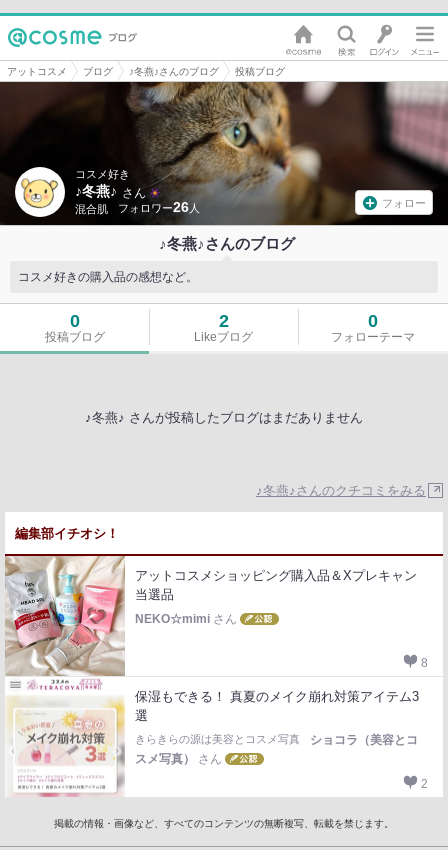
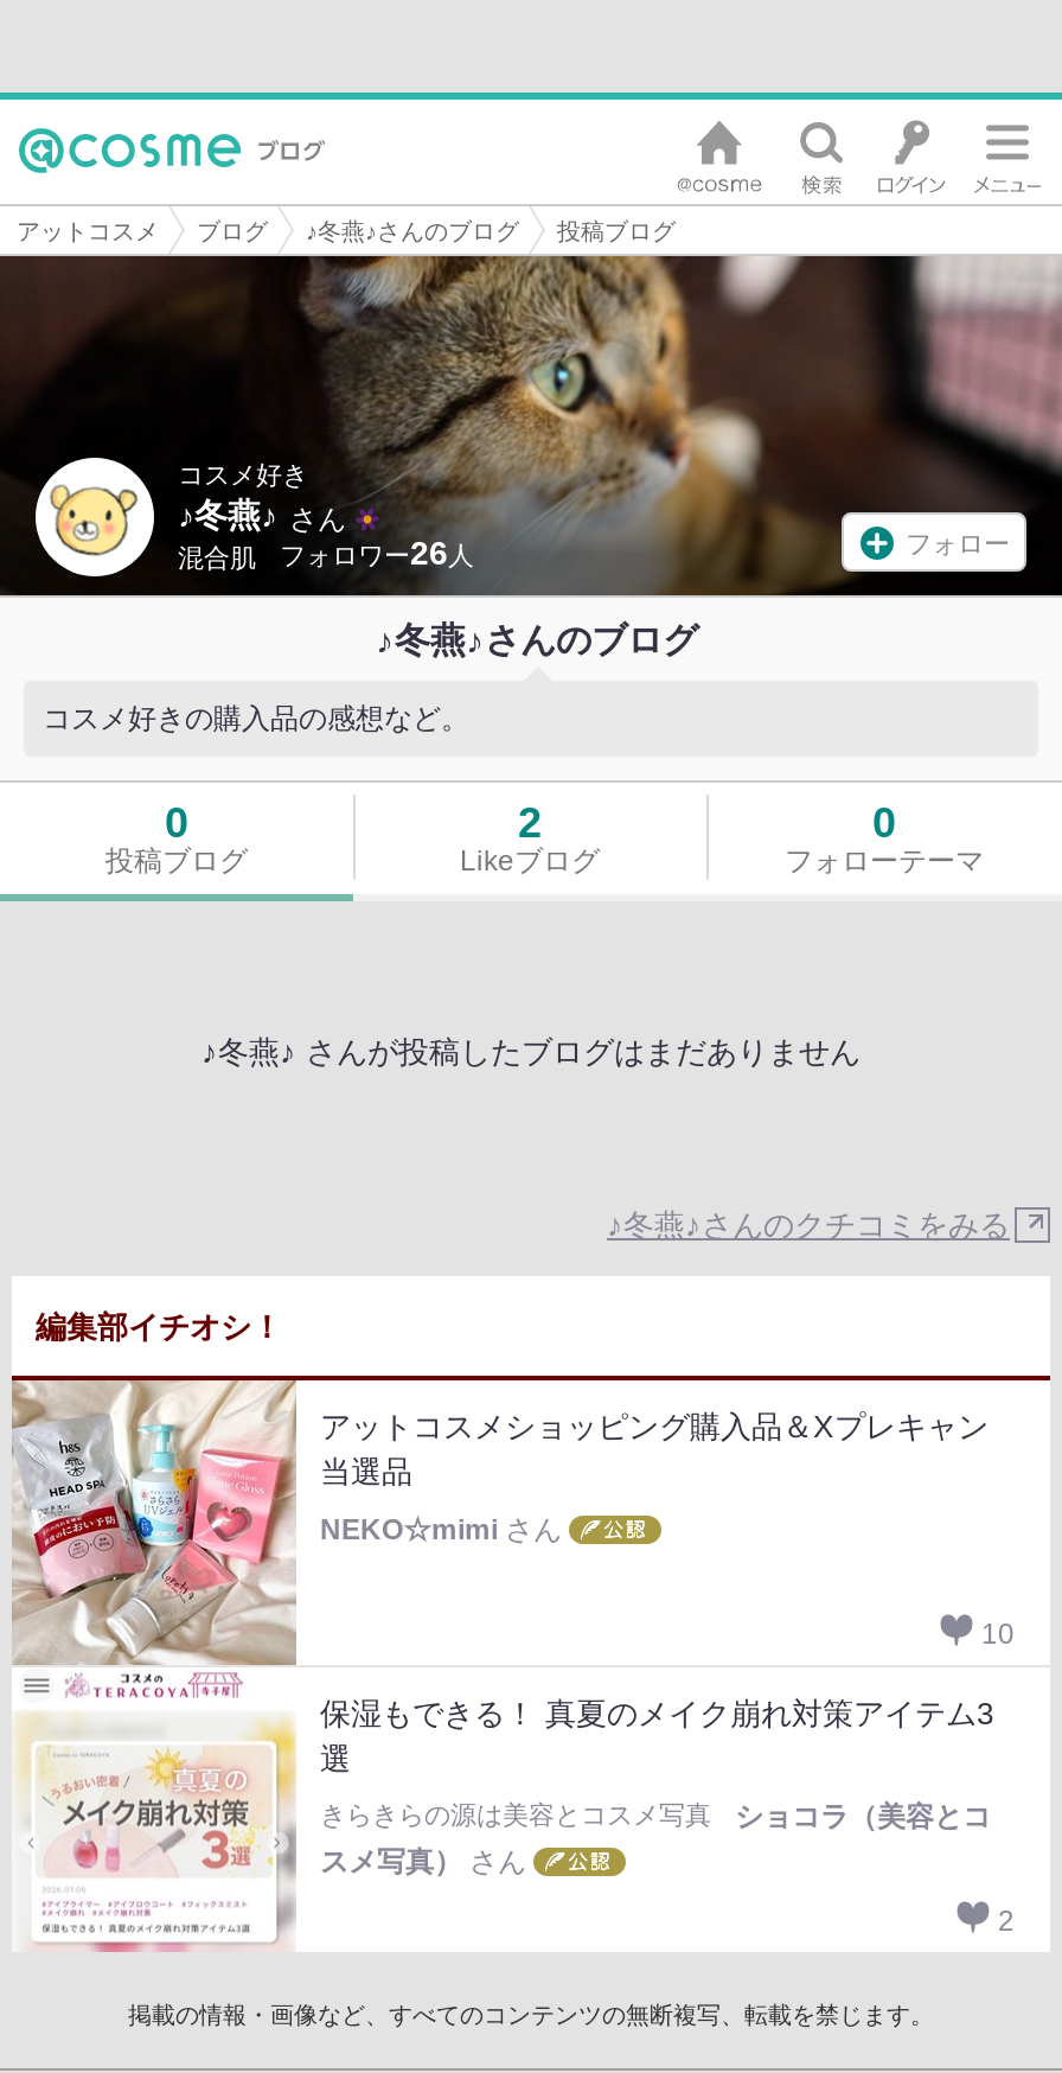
- 8
+ 10
